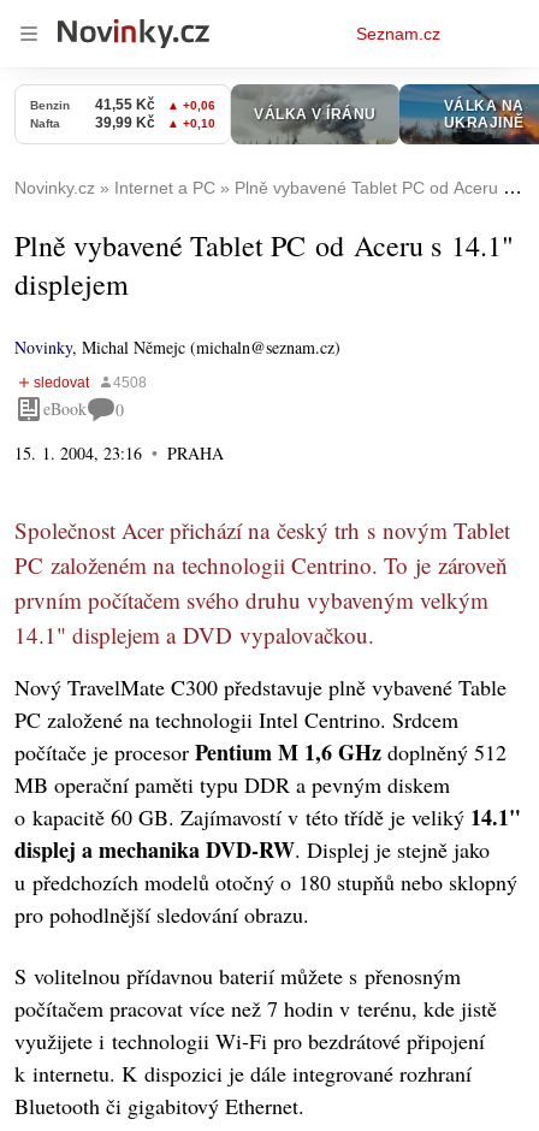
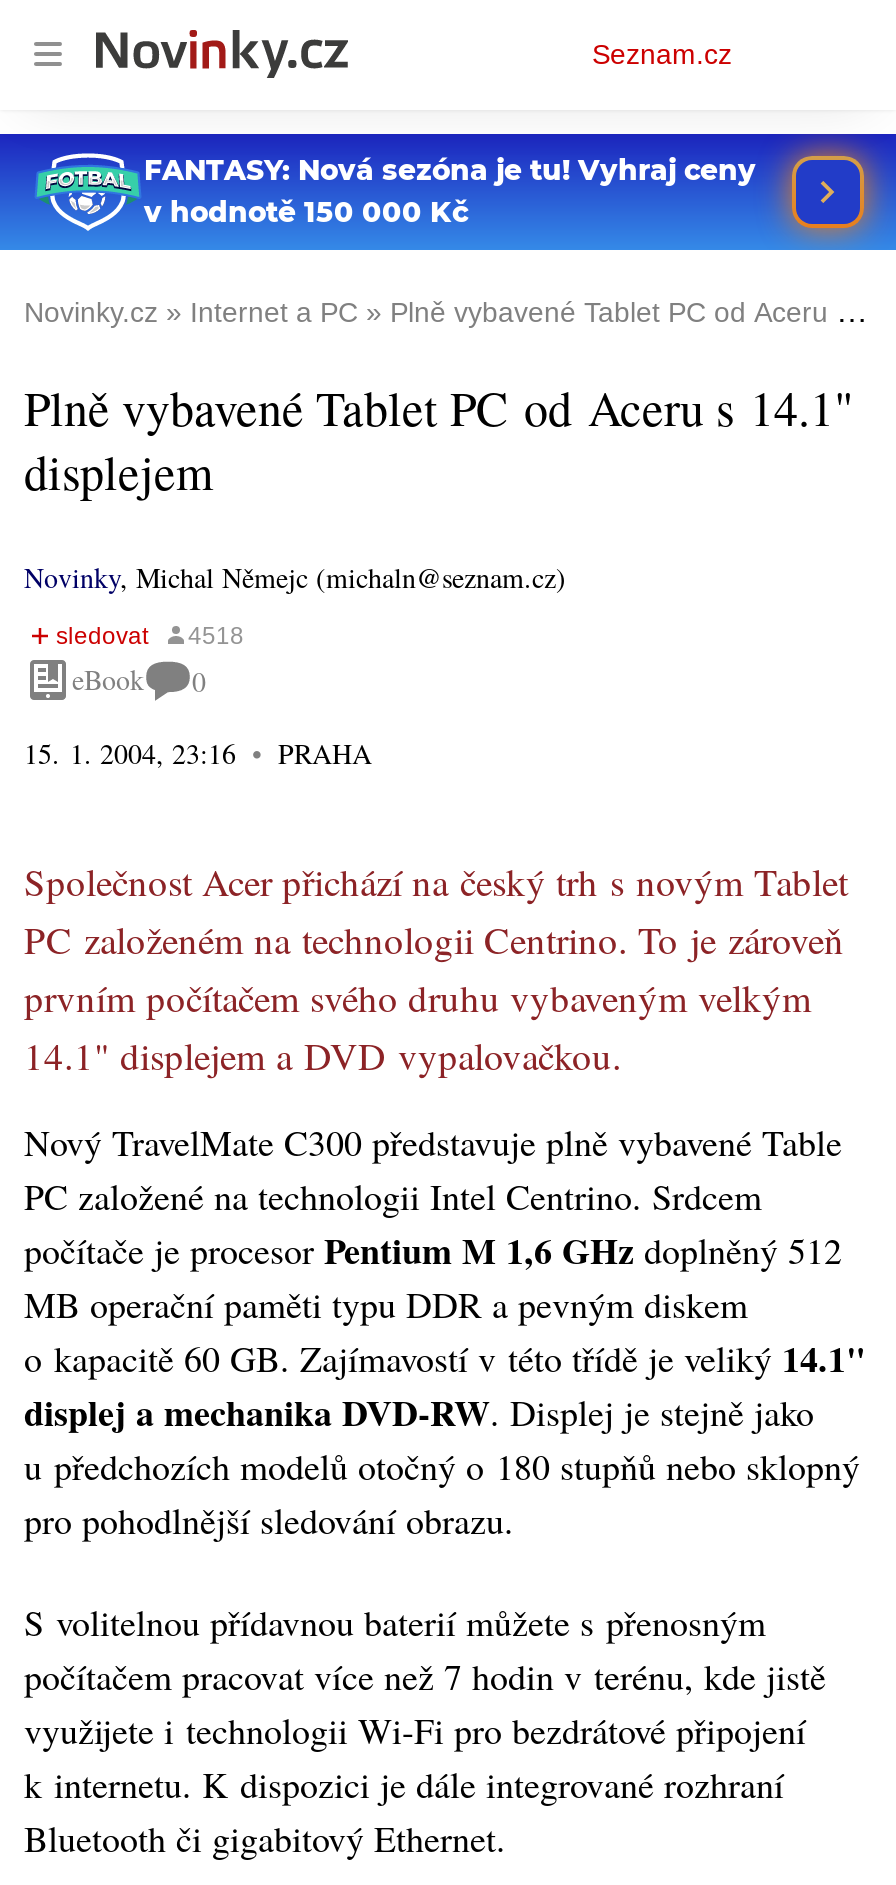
- [image]
+ [image]
